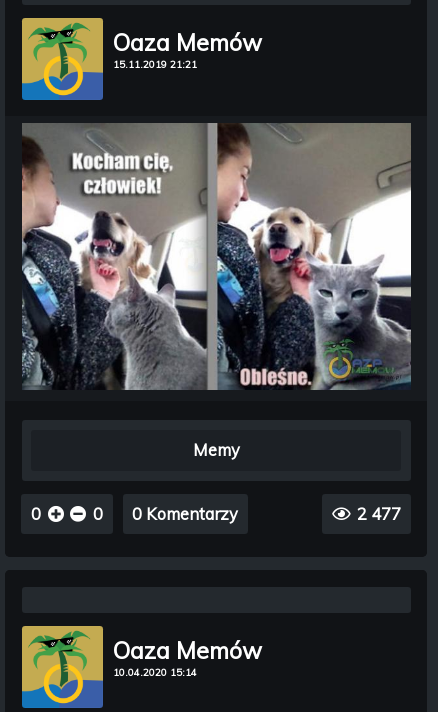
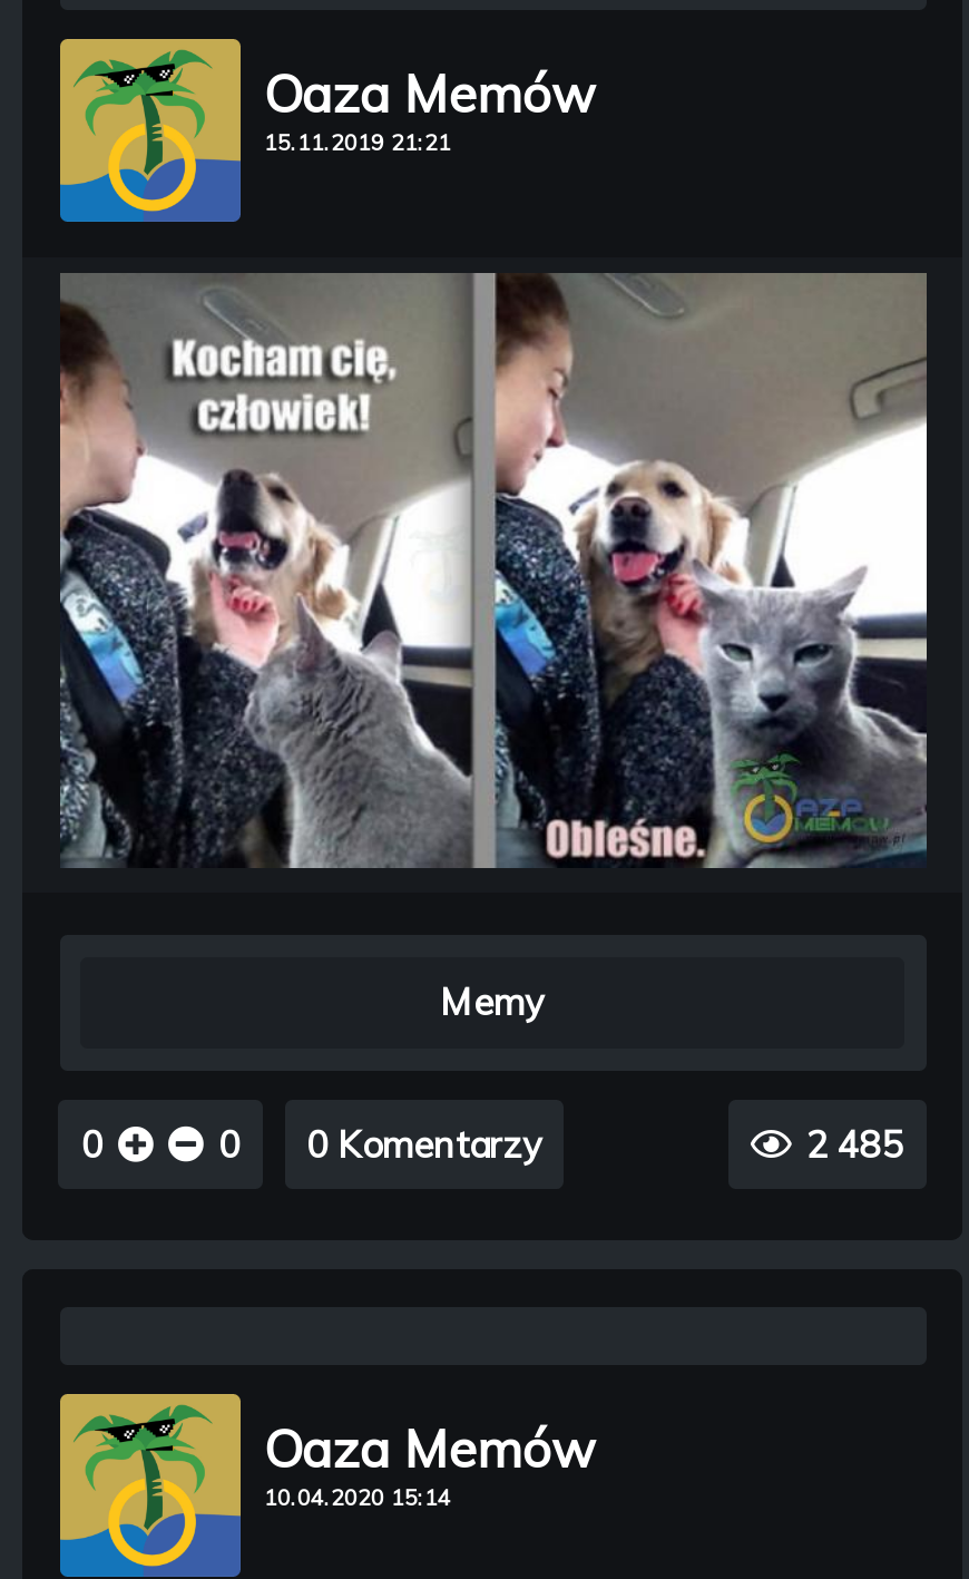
- 2 477
+ 2 485
